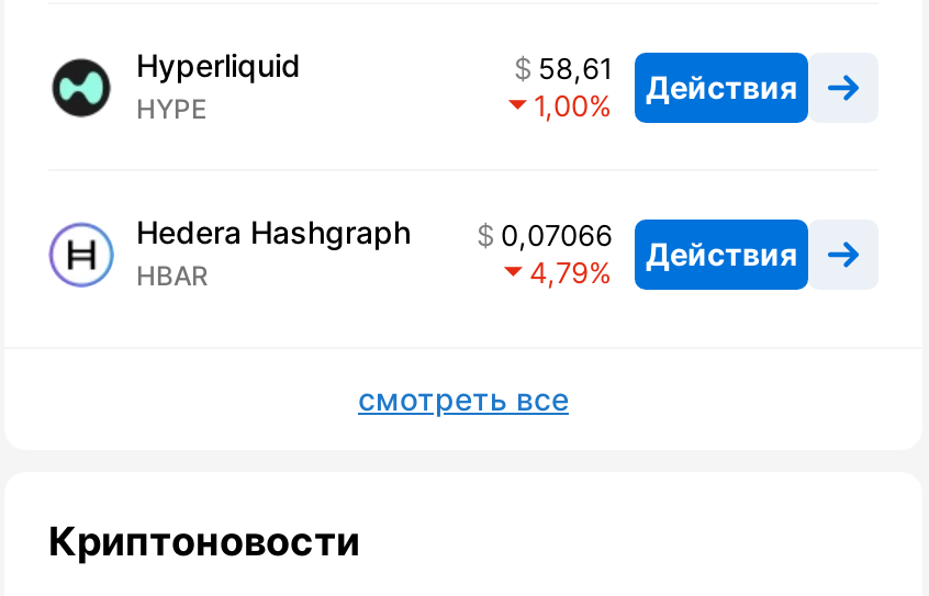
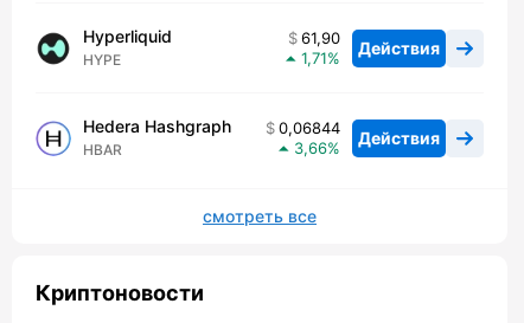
- 58,61 Действия
+ 61,90 Действия

- 1,00
+ 1,71

- 0,07066 Действия
+ 0,06844 Действия

- 4,79
+ 3,66
